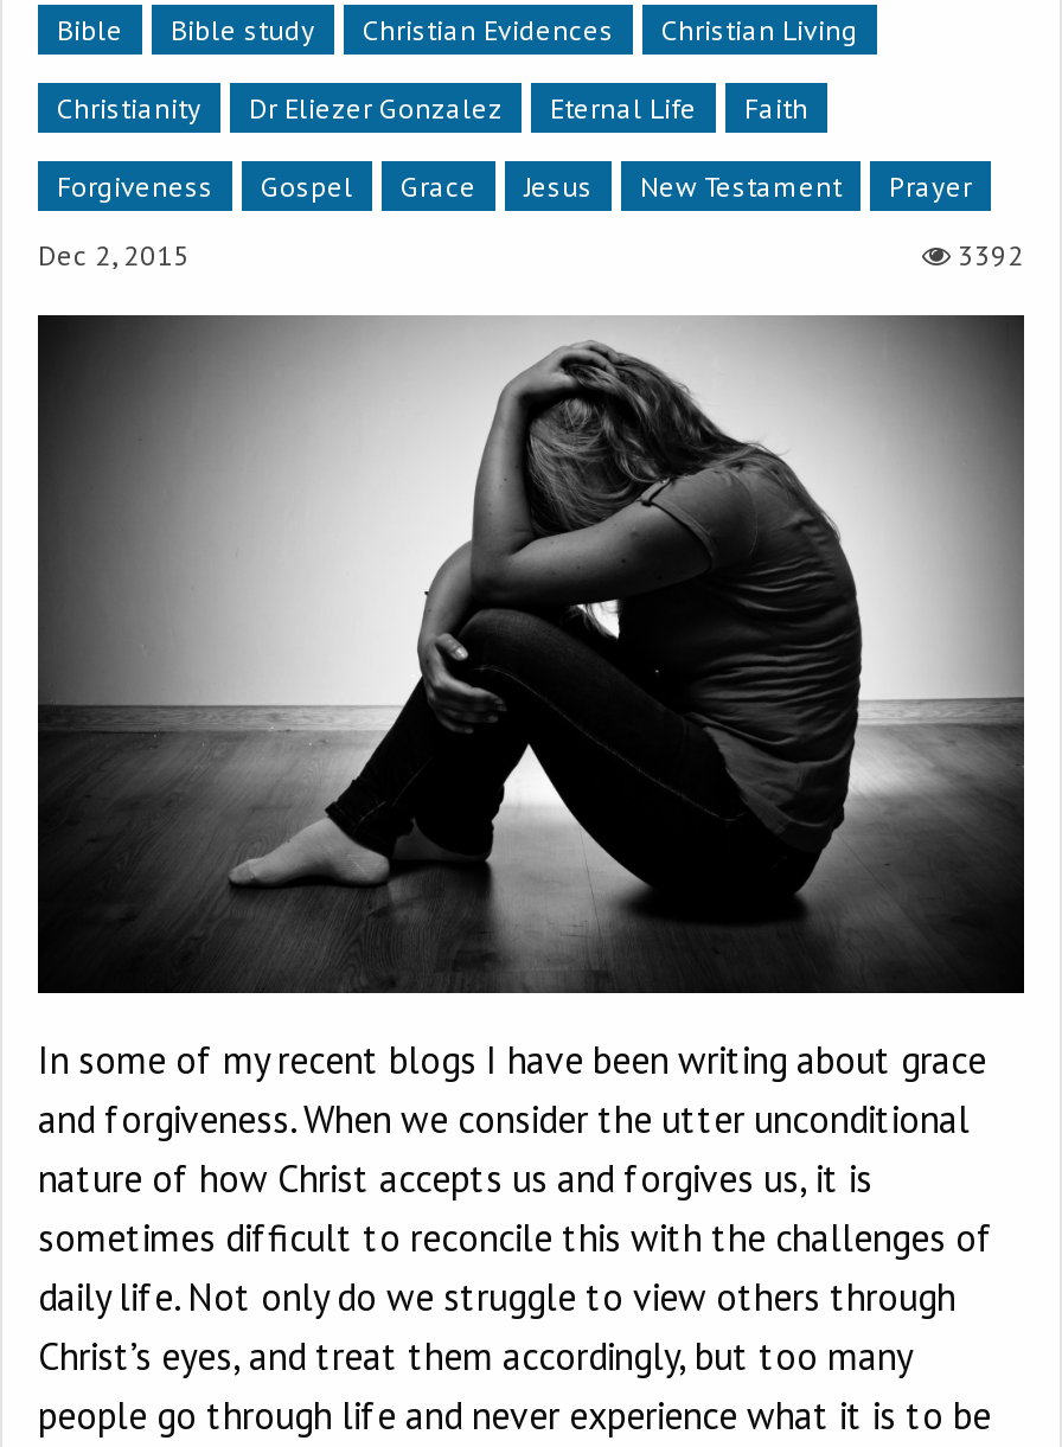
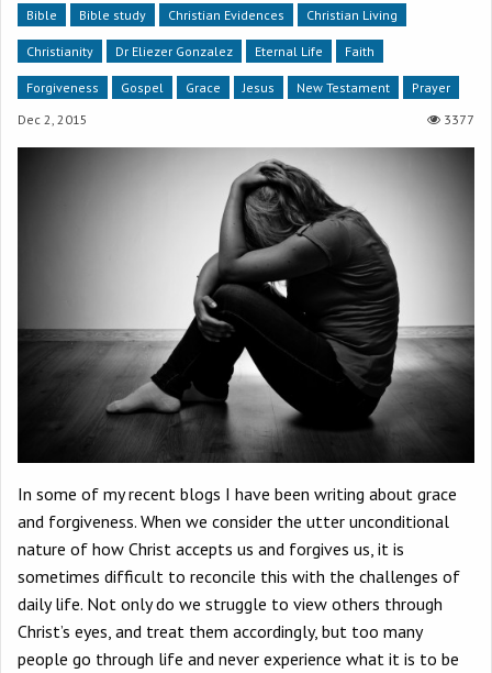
- 3392
+ 3377
